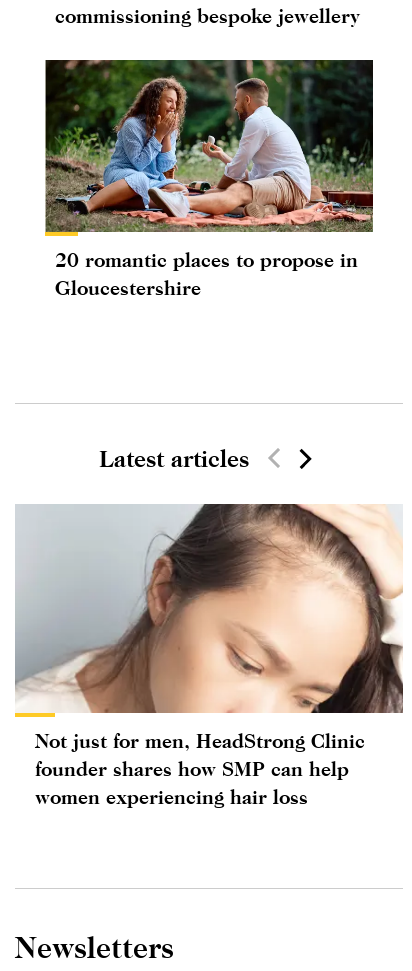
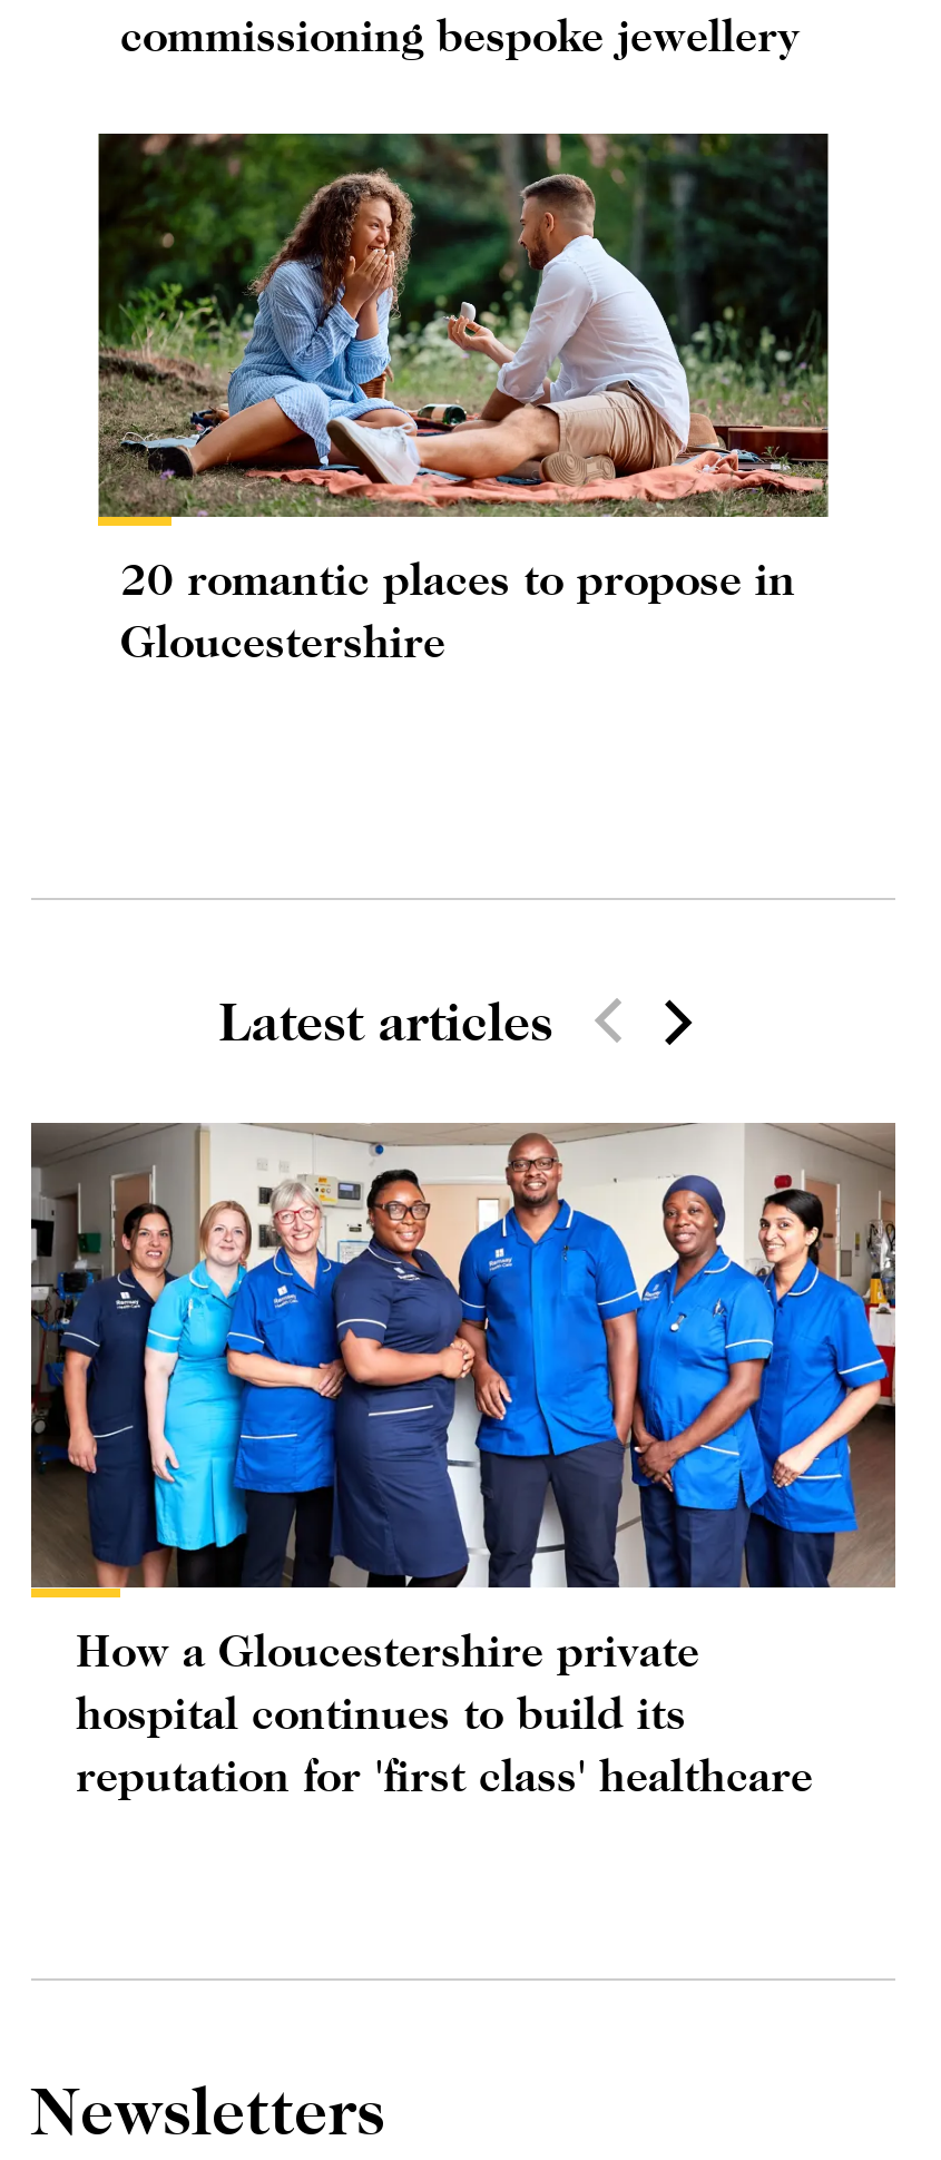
- [image]
- Not just for men, HeadStrong Clinic
- founder shares how SMP can help
- women experiencing hair loss
+ [image]
+ How a Gloucestershire private
+ hospital continues to build its
+ reputation for 'first class' healthcare
